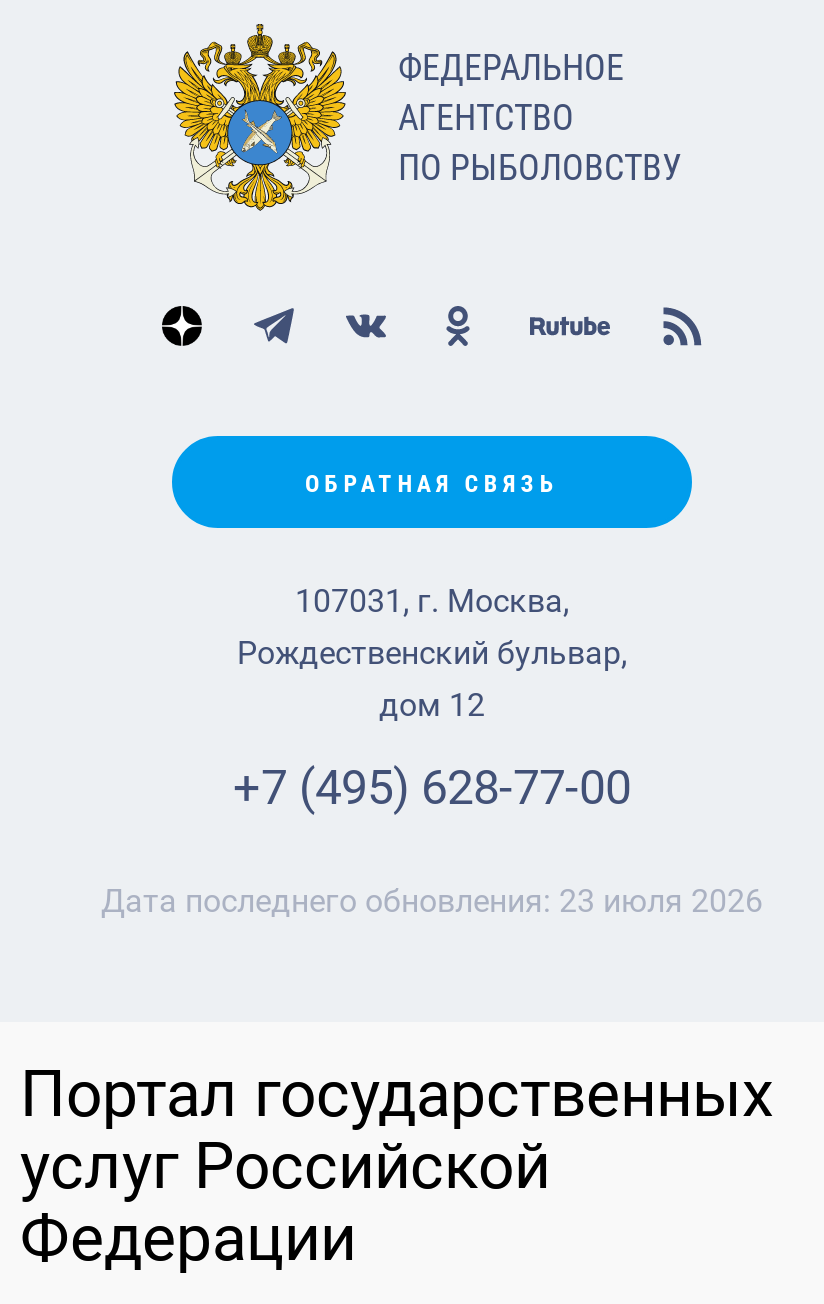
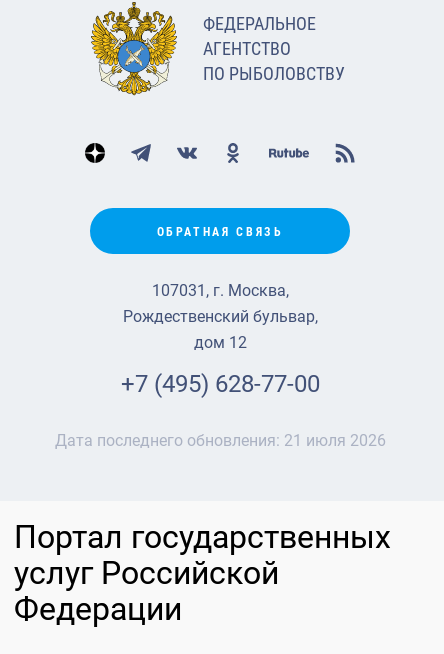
- Дата последнего обновления: 23 июля 2026
+ Дата последнего обновления: 21 июля 2026
